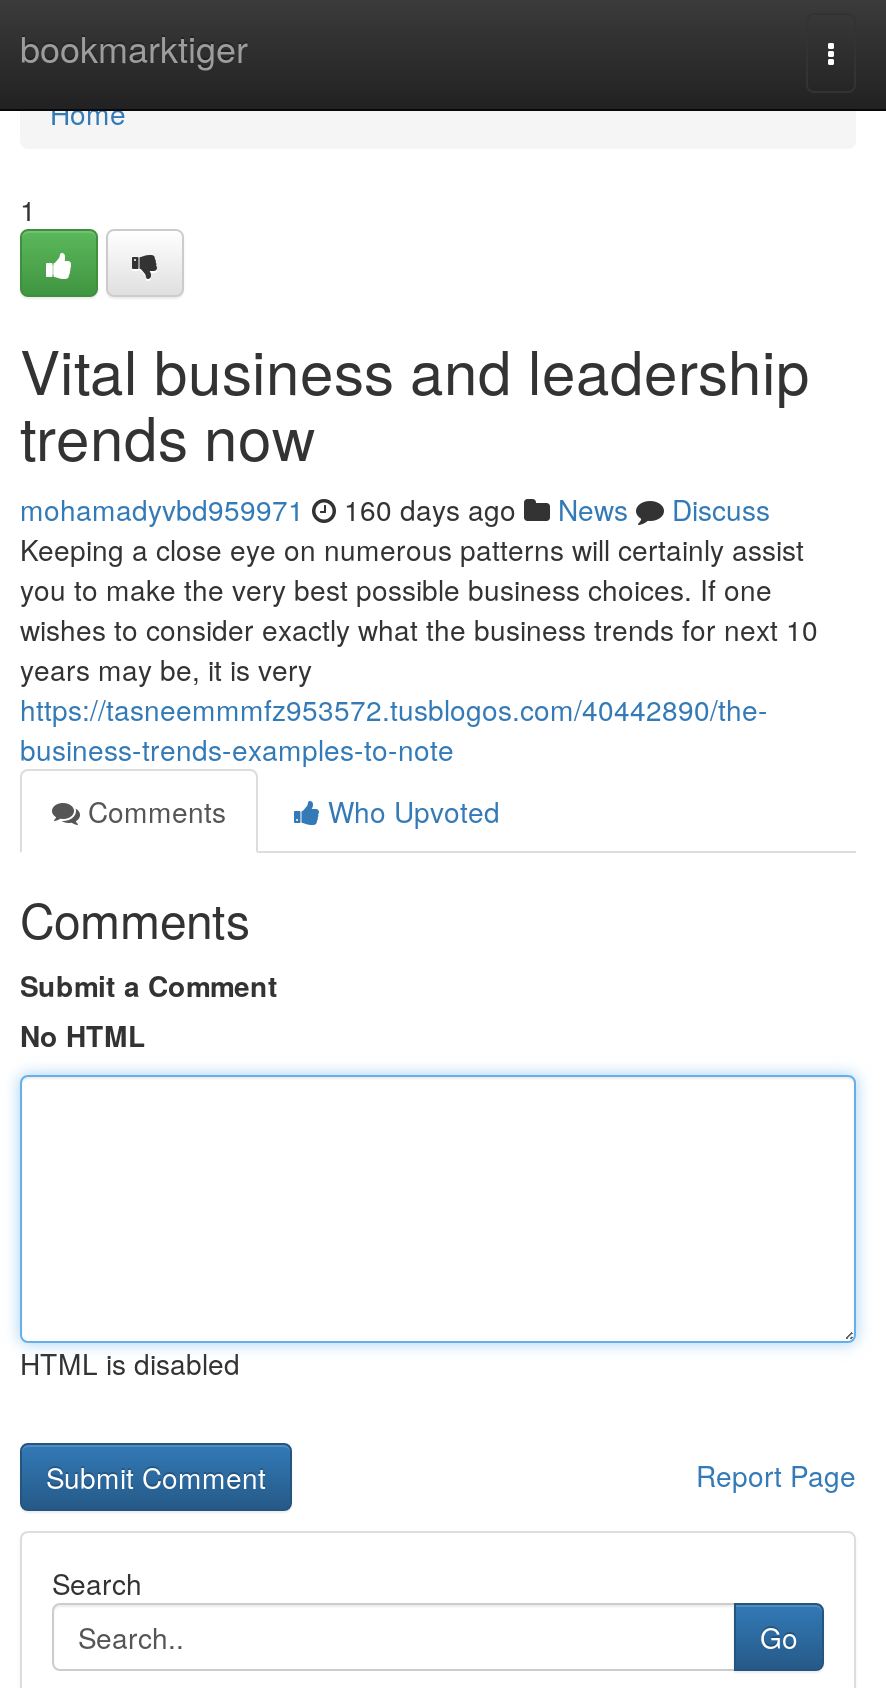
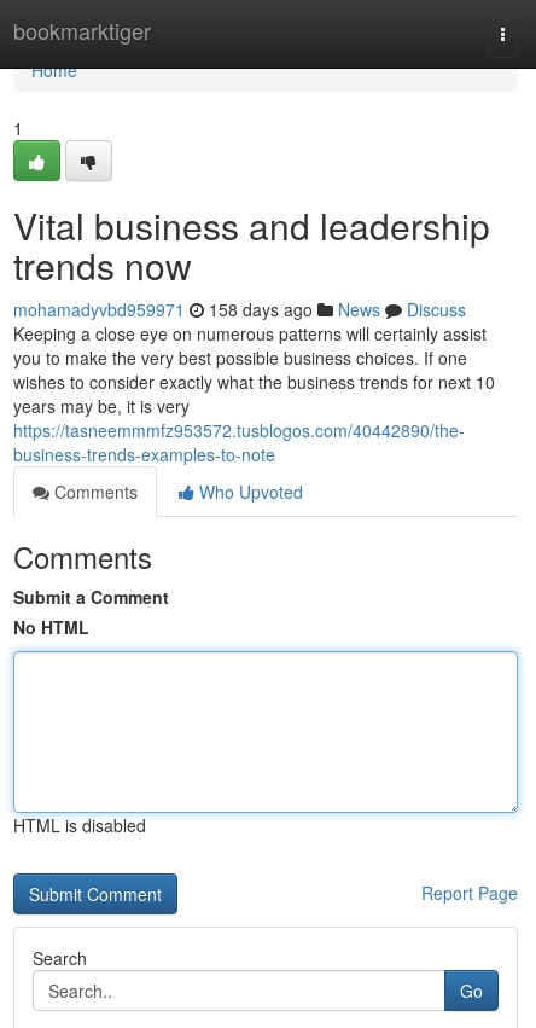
- mohamadyvbd959971 160 days ago News Discuss
+ mohamadyvbd959971 158 days ago News Discuss
